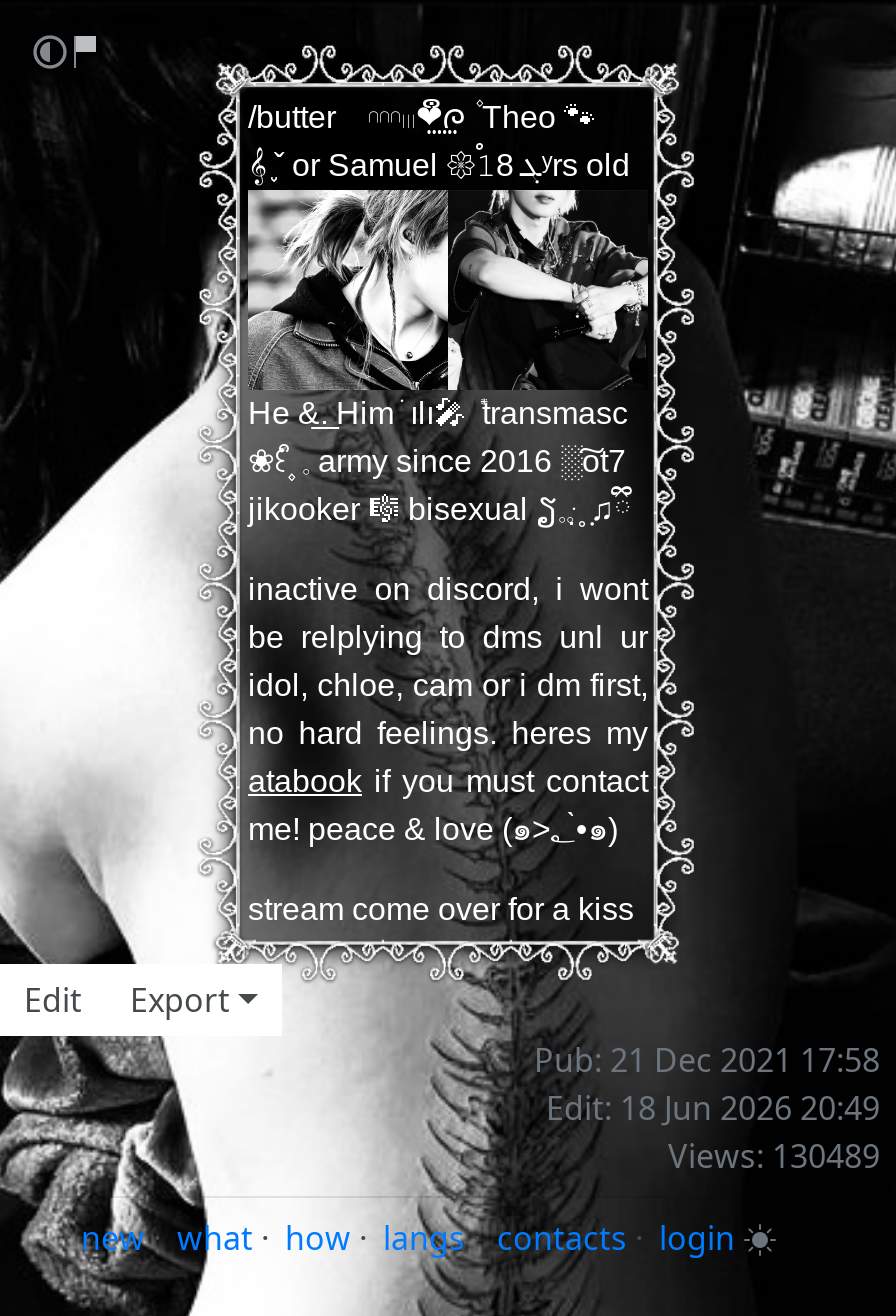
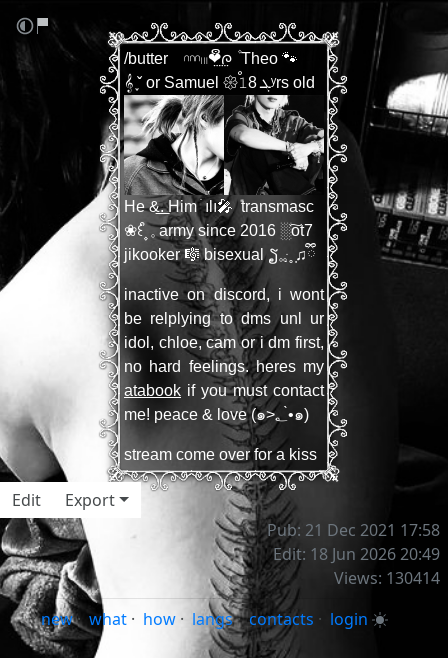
- Views: 130489
+ Views: 130414
